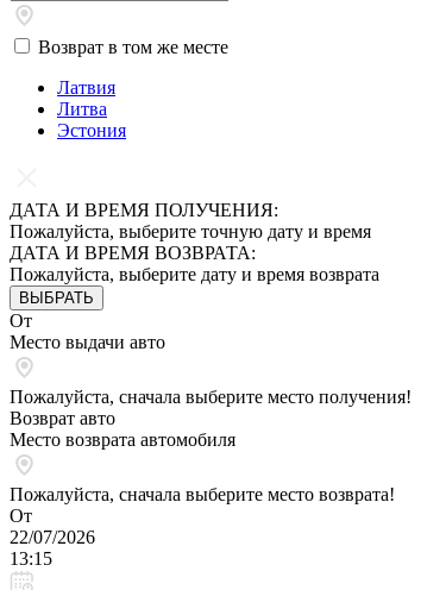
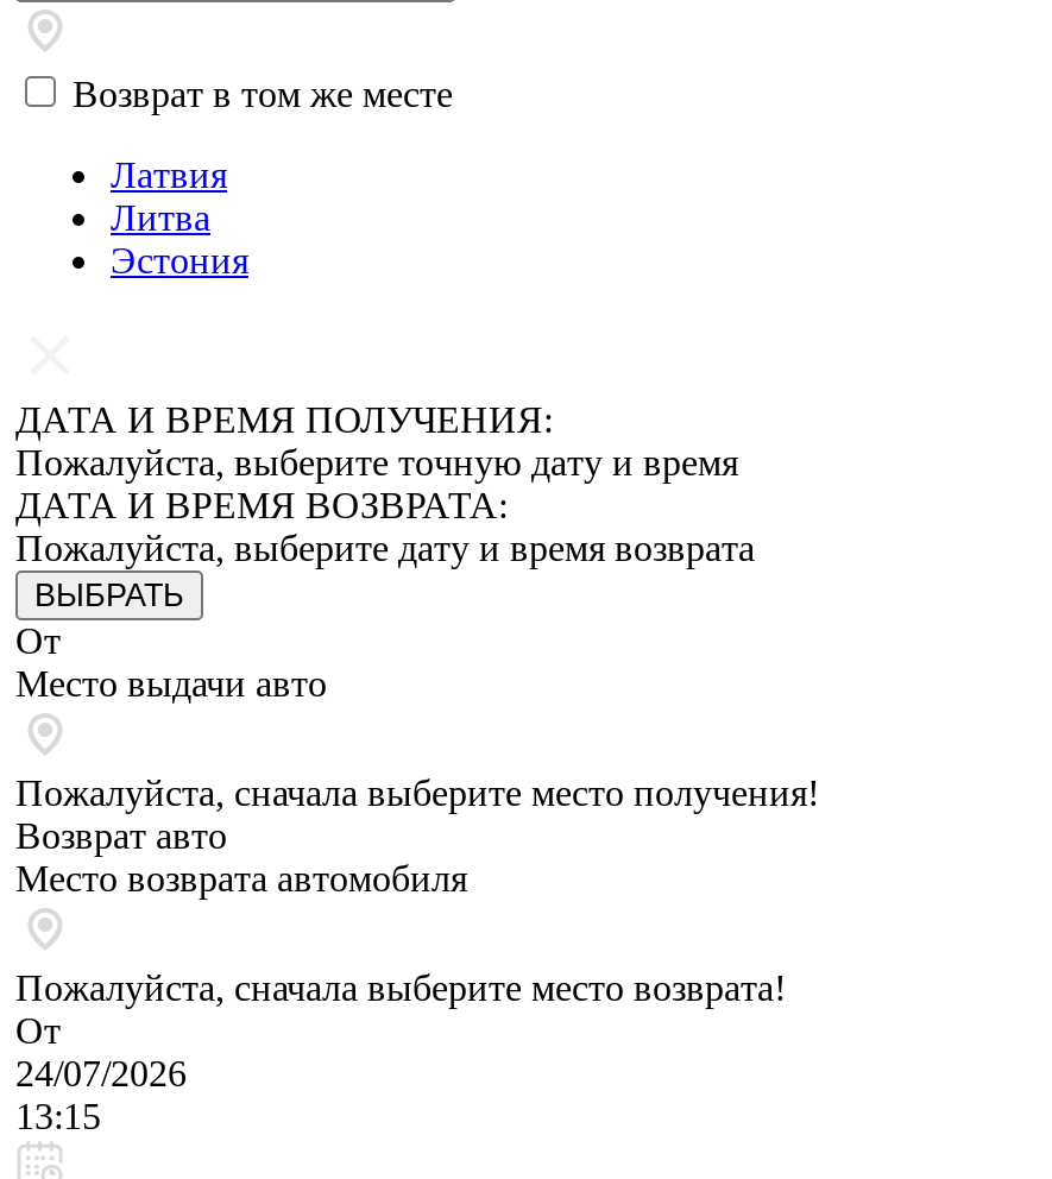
- 22/07/2026
+ 24/07/2026
